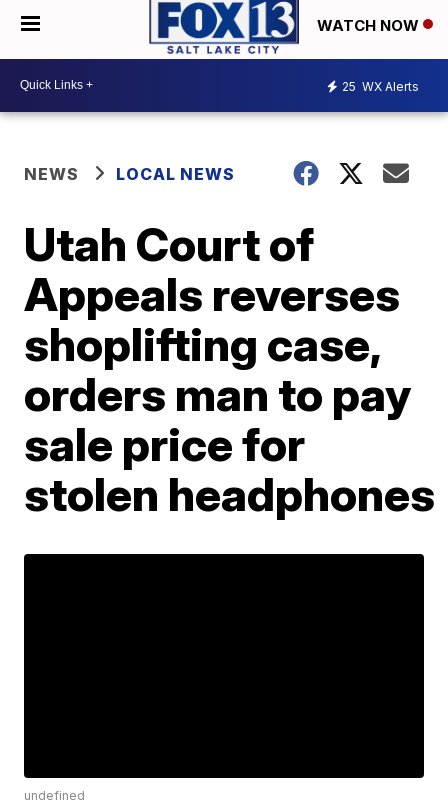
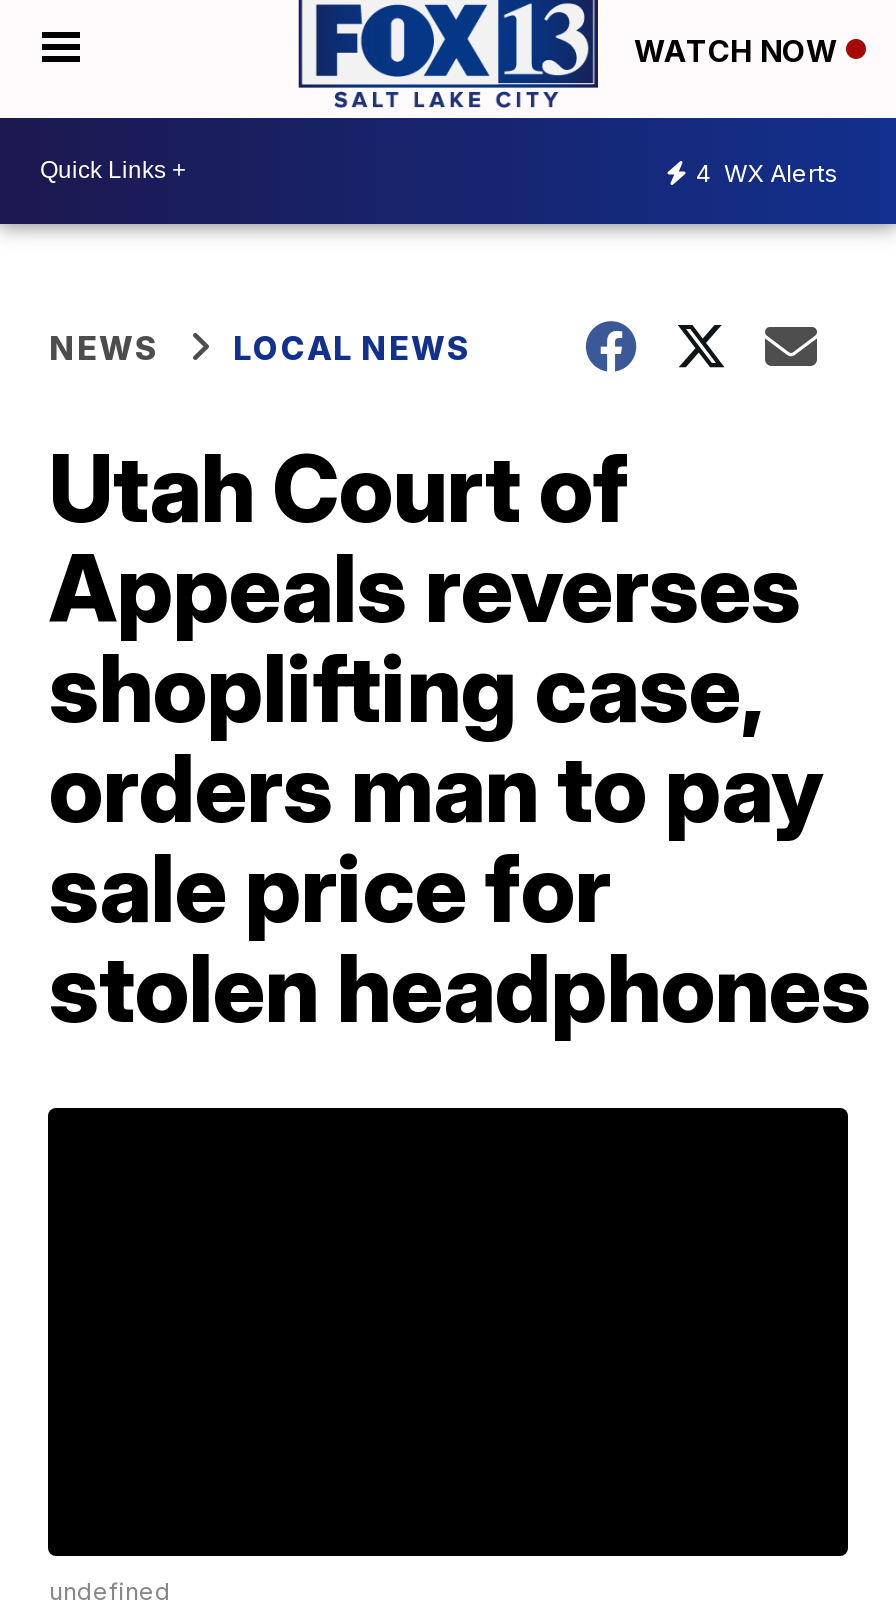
- 25 WX Alerts
+ 4 WX Alerts
